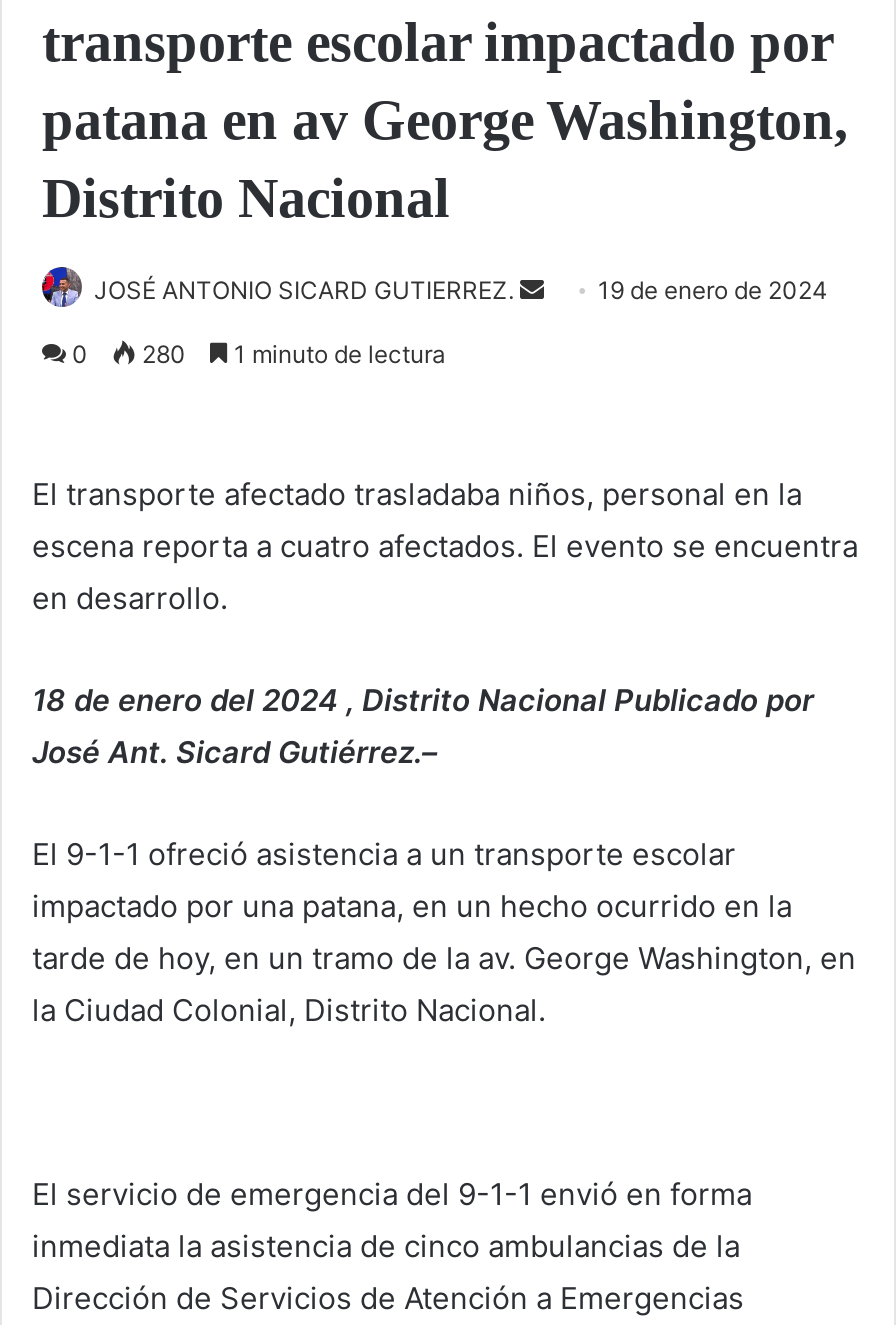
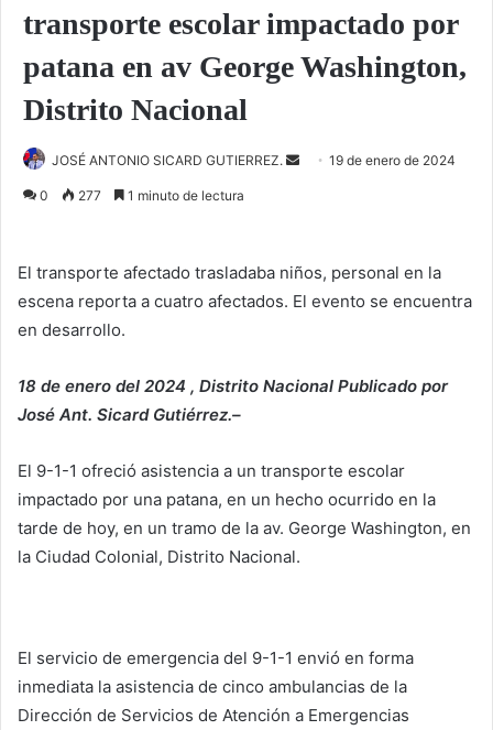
- 0 280 1 minuto de lectura
+ 0 277 1 minuto de lectura
